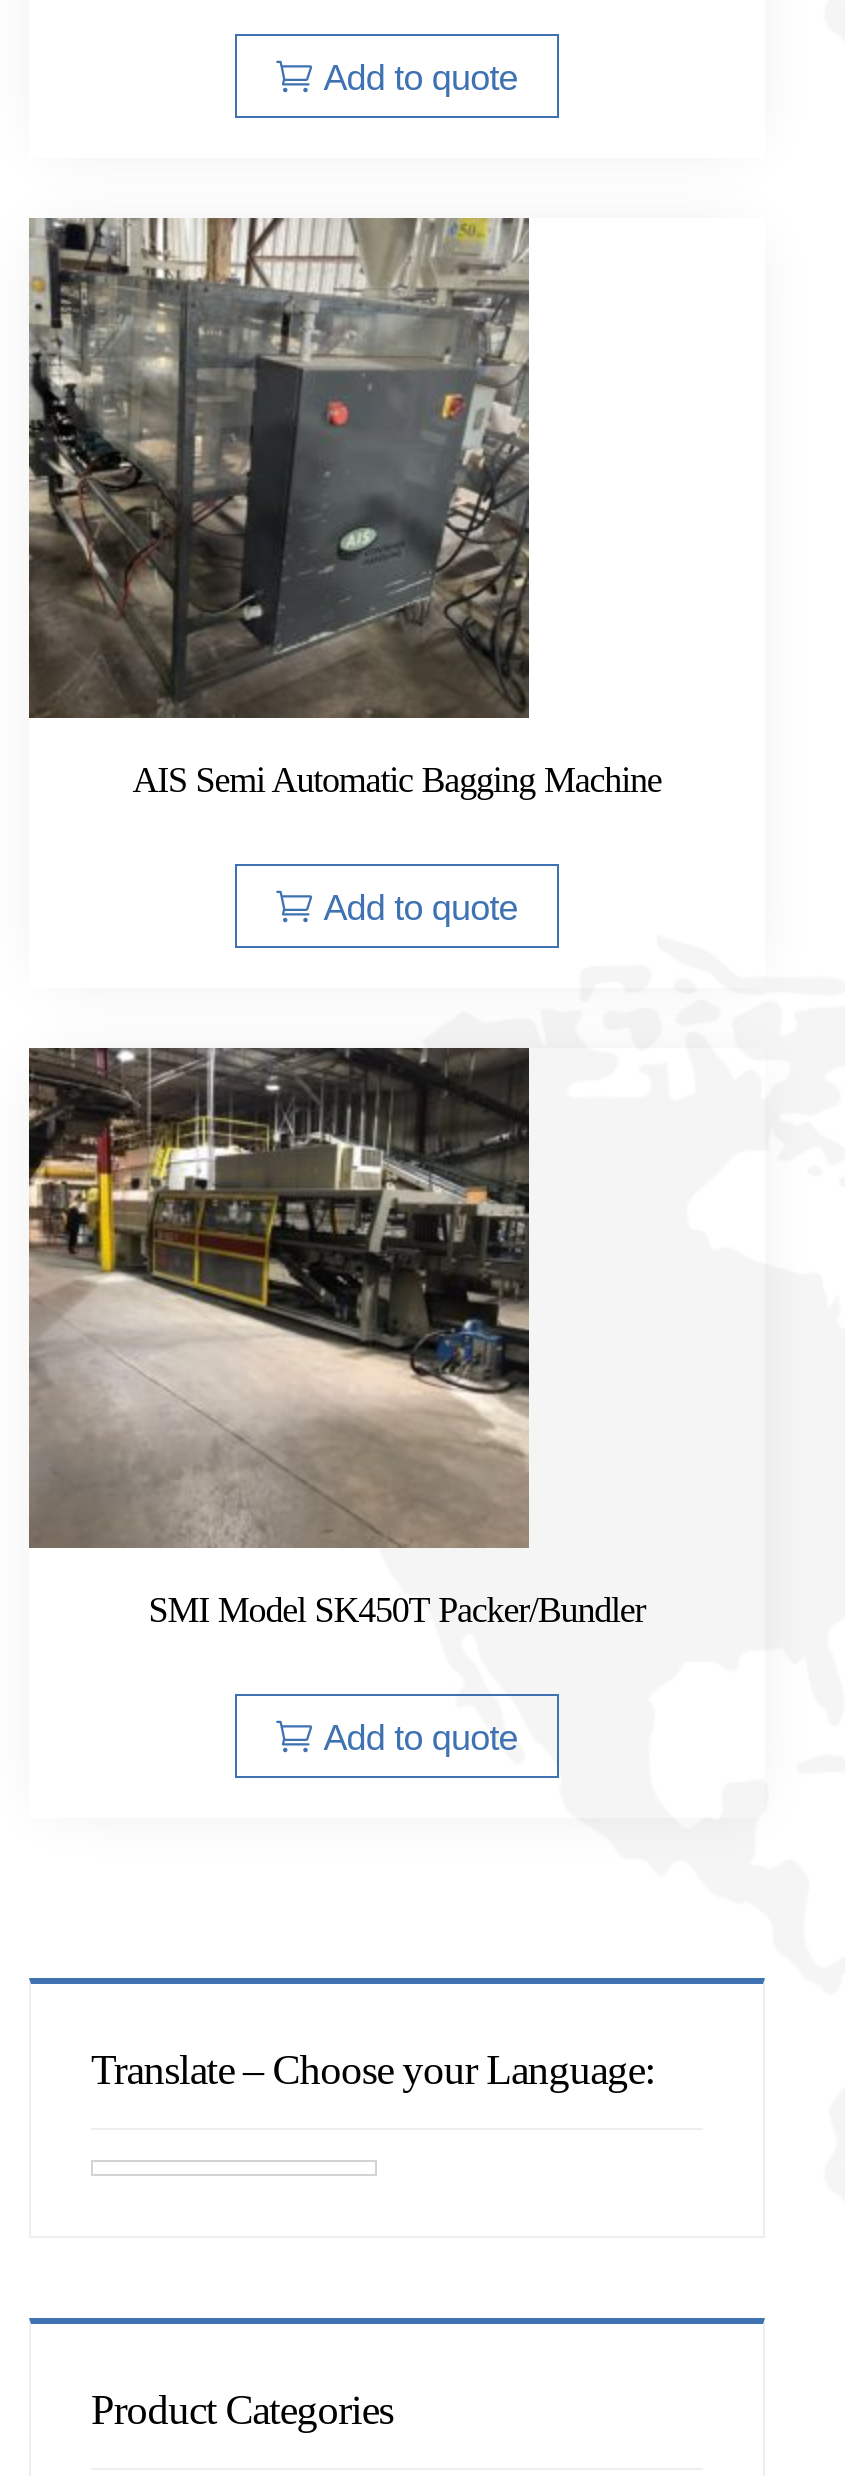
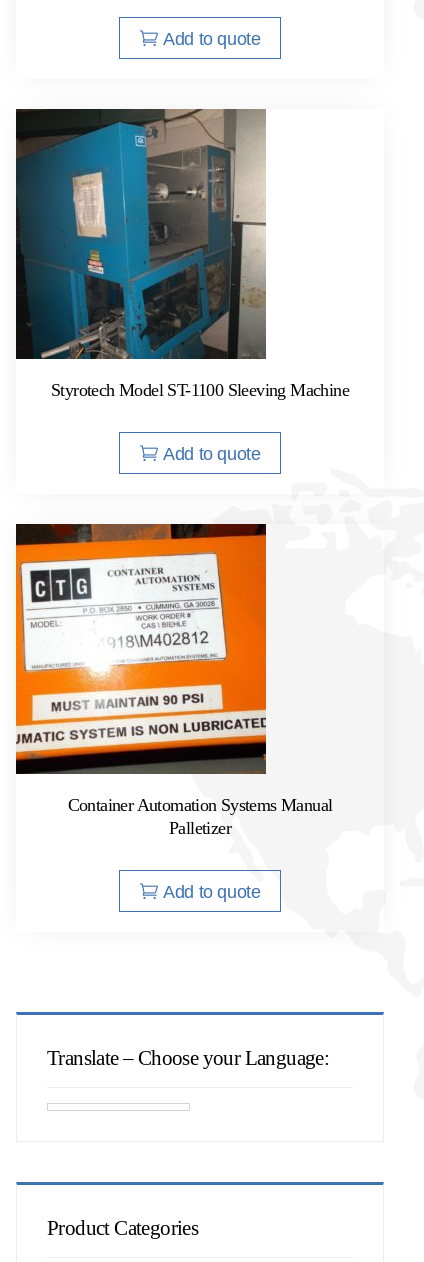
- [image]
- AIS Semi Automatic Bagging Machine
+ [image]
+ Styrotech Model ST-1100 Sleeving Machine

- [image]
- SMI Model SK450T Packer/Bundler
+ [image]
+ Container Automation Systems Manual
+ Palletizer
